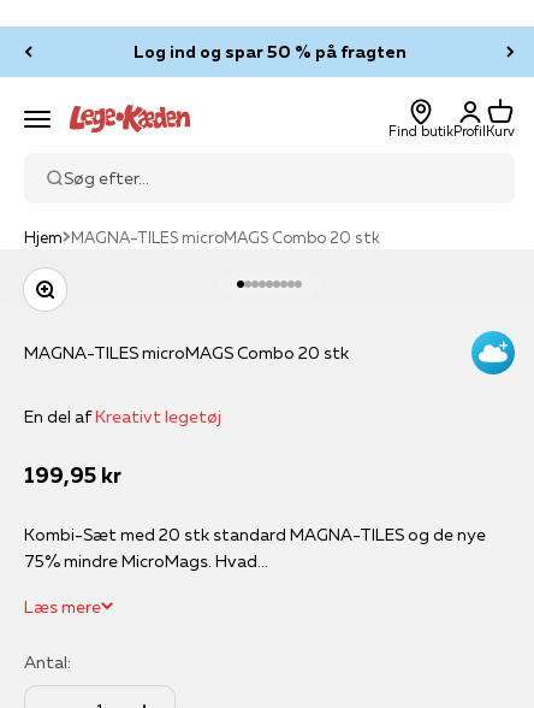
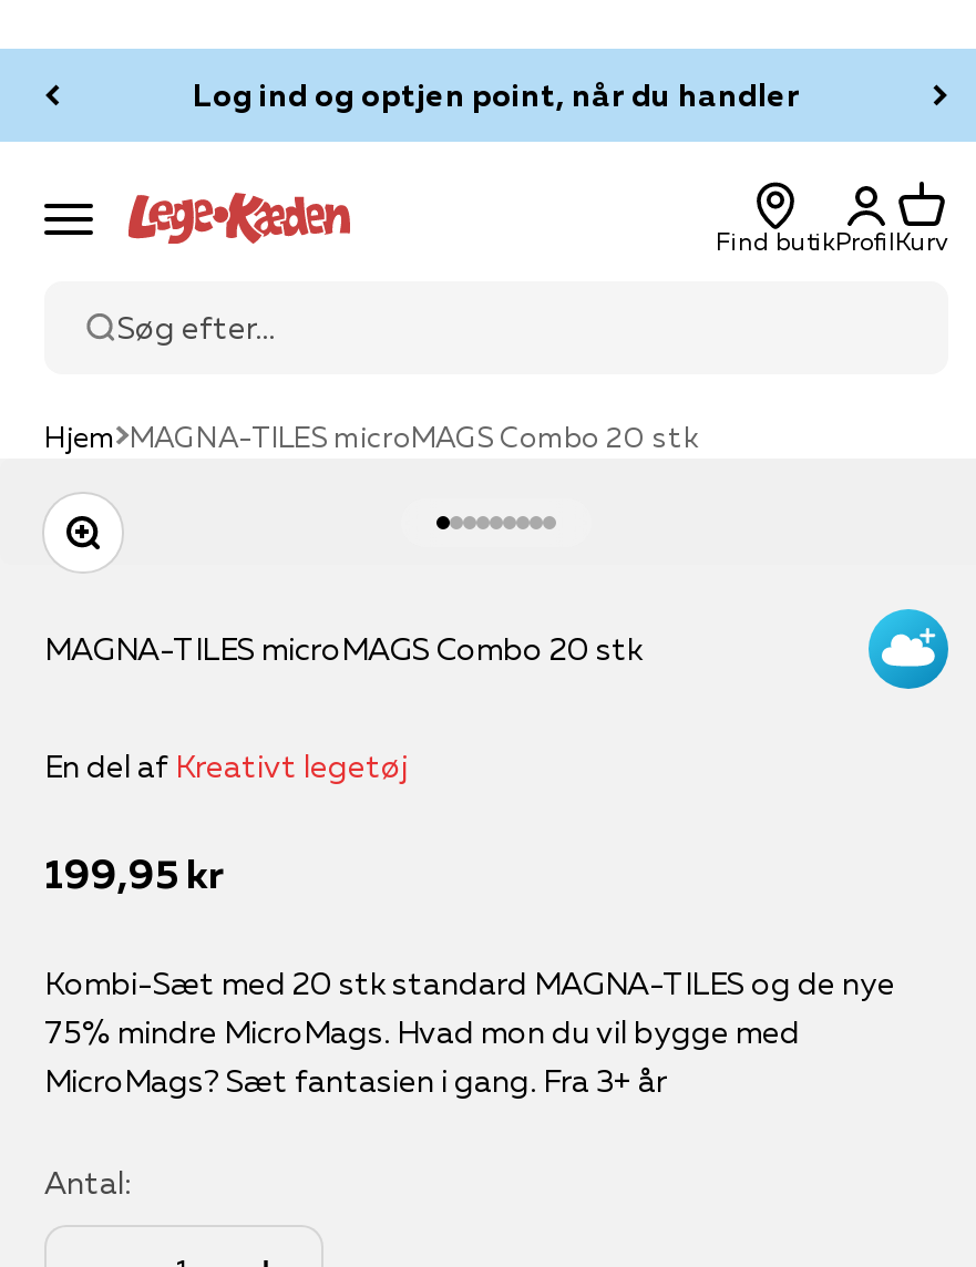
- Log ind og spar 50 % på fragten
+ Log ind og optjen point, når du handler

- 75% mindre MicroMags. Hvad...
- Læs mere
+ 75% mindre MicroMags. Hvad mon du vil bygge med
+ MicroMags? Sæt fantasien i gang. Fra 3+ år
